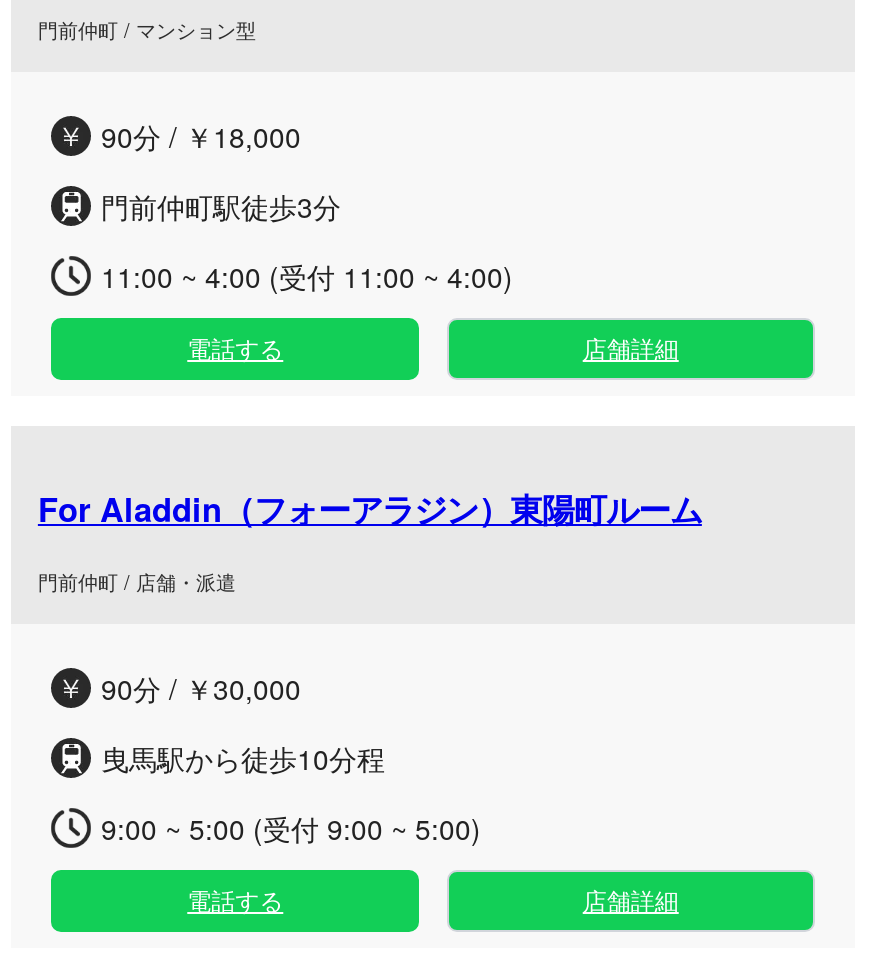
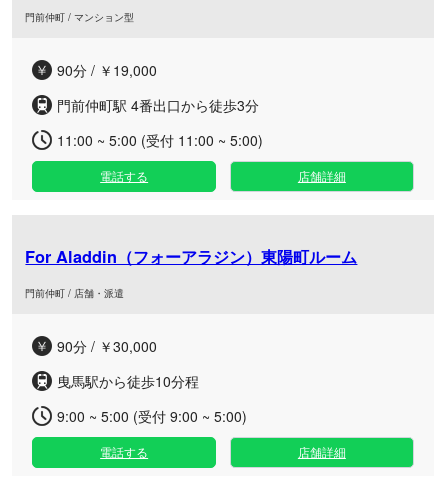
- 90分 / ￥18,000
+ 90分 / ￥19,000

- 門前仲町駅徒歩3分
+ 門前仲町駅 4番出口から徒歩3分

- 11:00 ~ 4:00 (受付 11:00 ~ 4:00)
+ 11:00 ~ 5:00 (受付 11:00 ~ 5:00)
